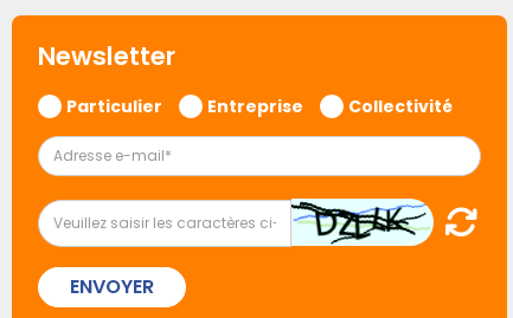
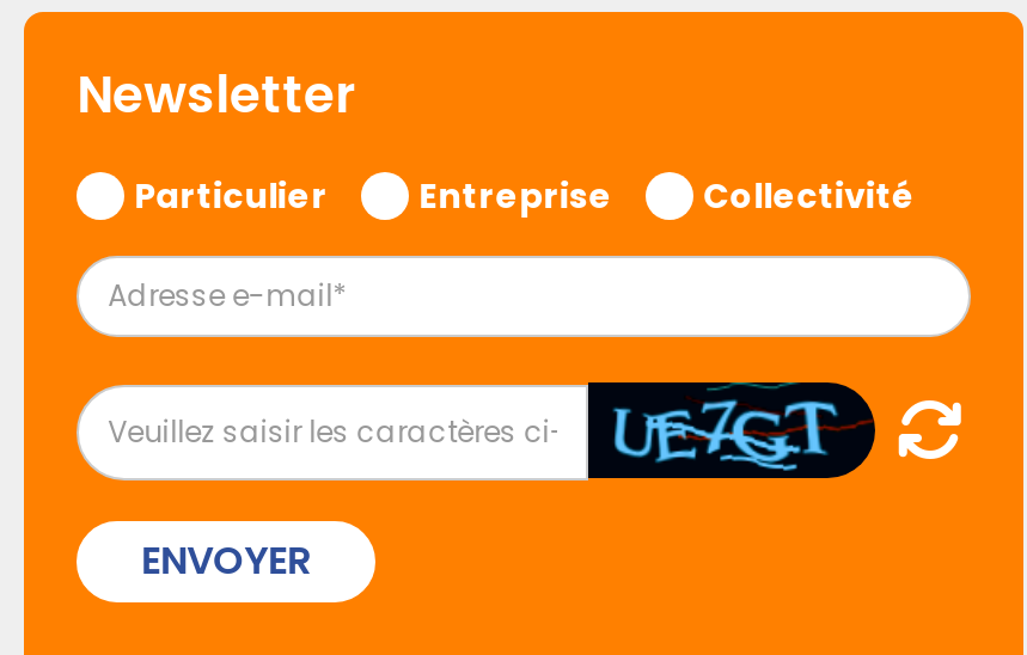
- [image]
+ [image]
